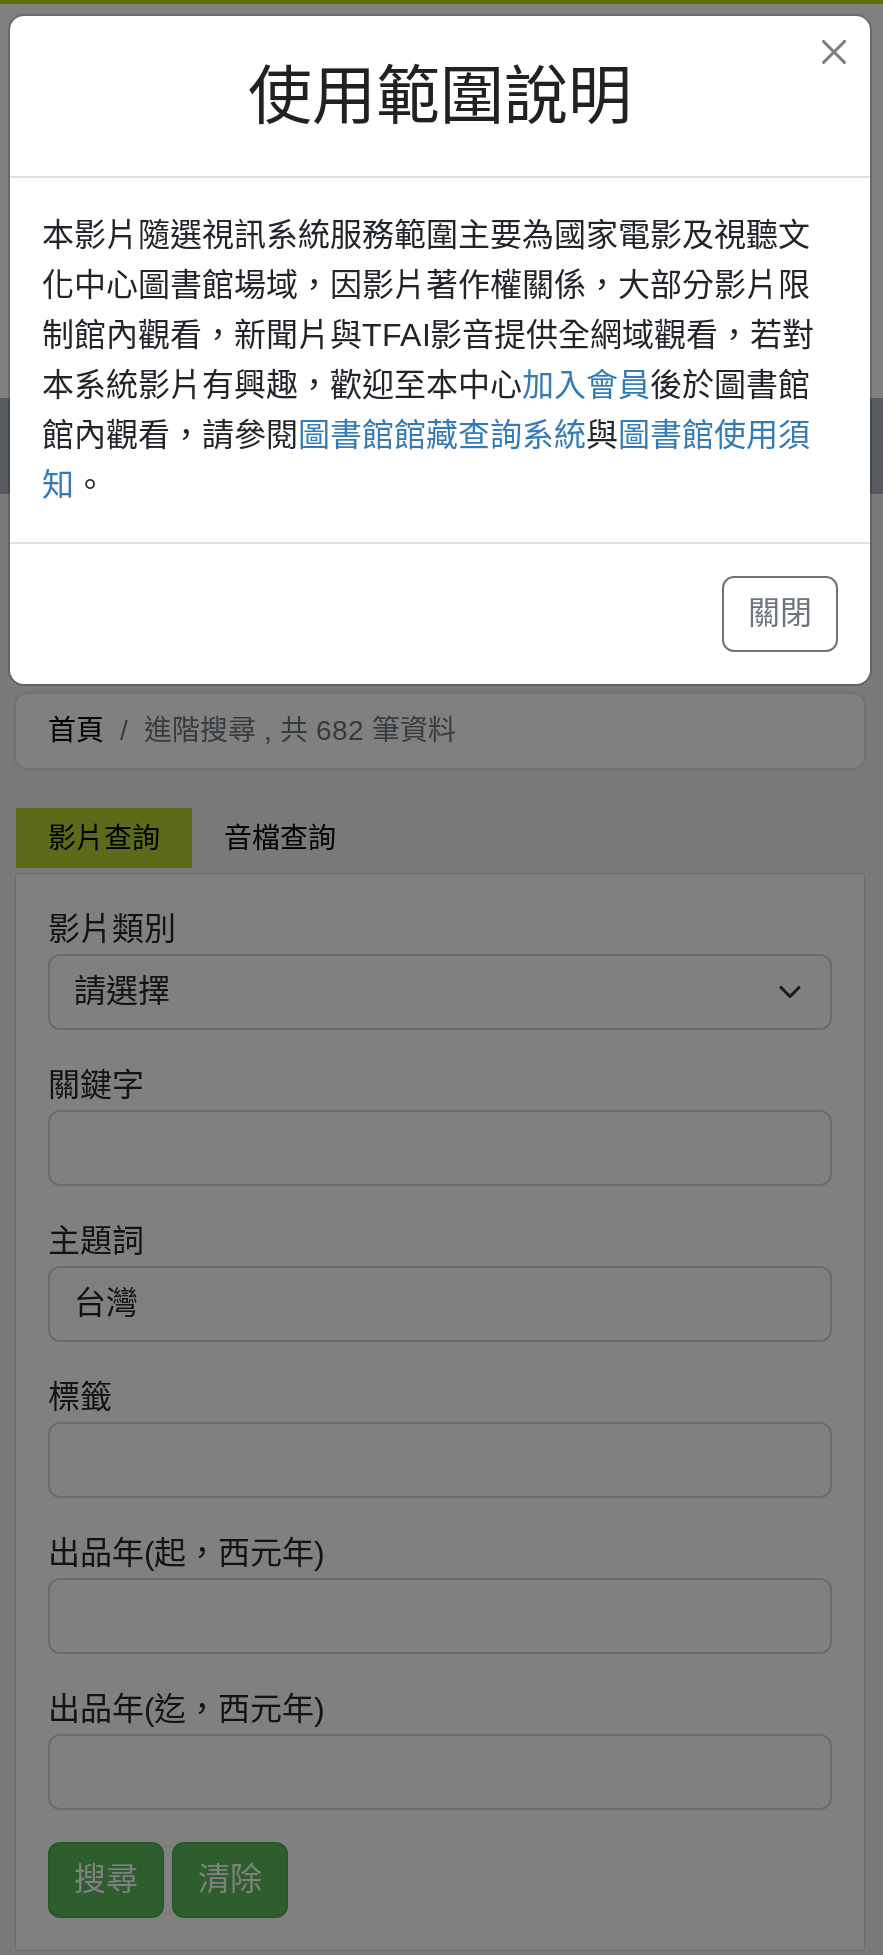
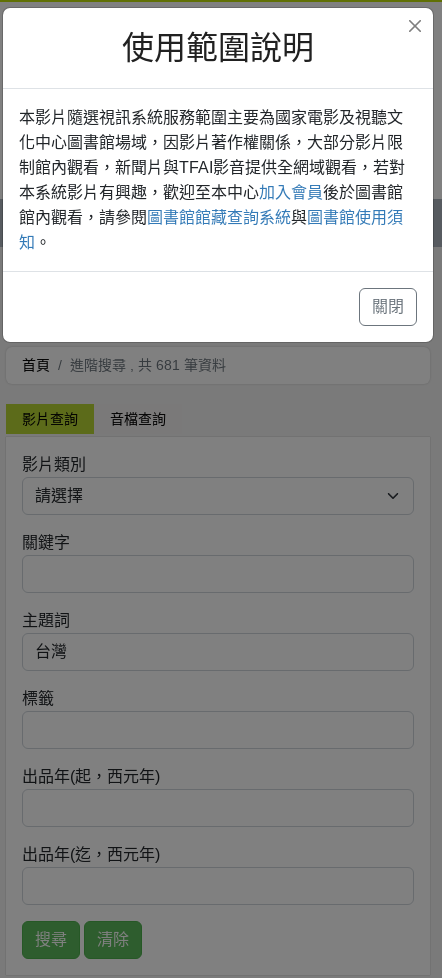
- 進階搜尋 , 共 682 筆資料
+ 進階搜尋 , 共 681 筆資料
